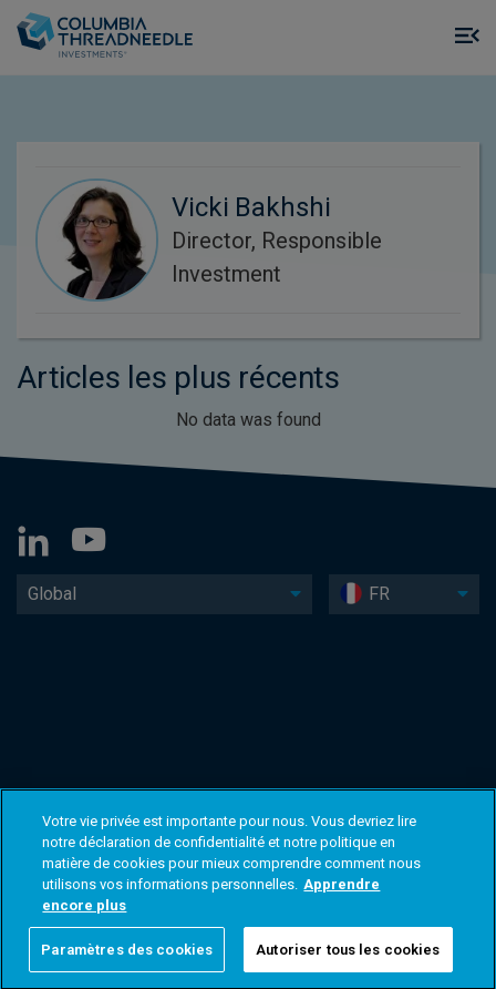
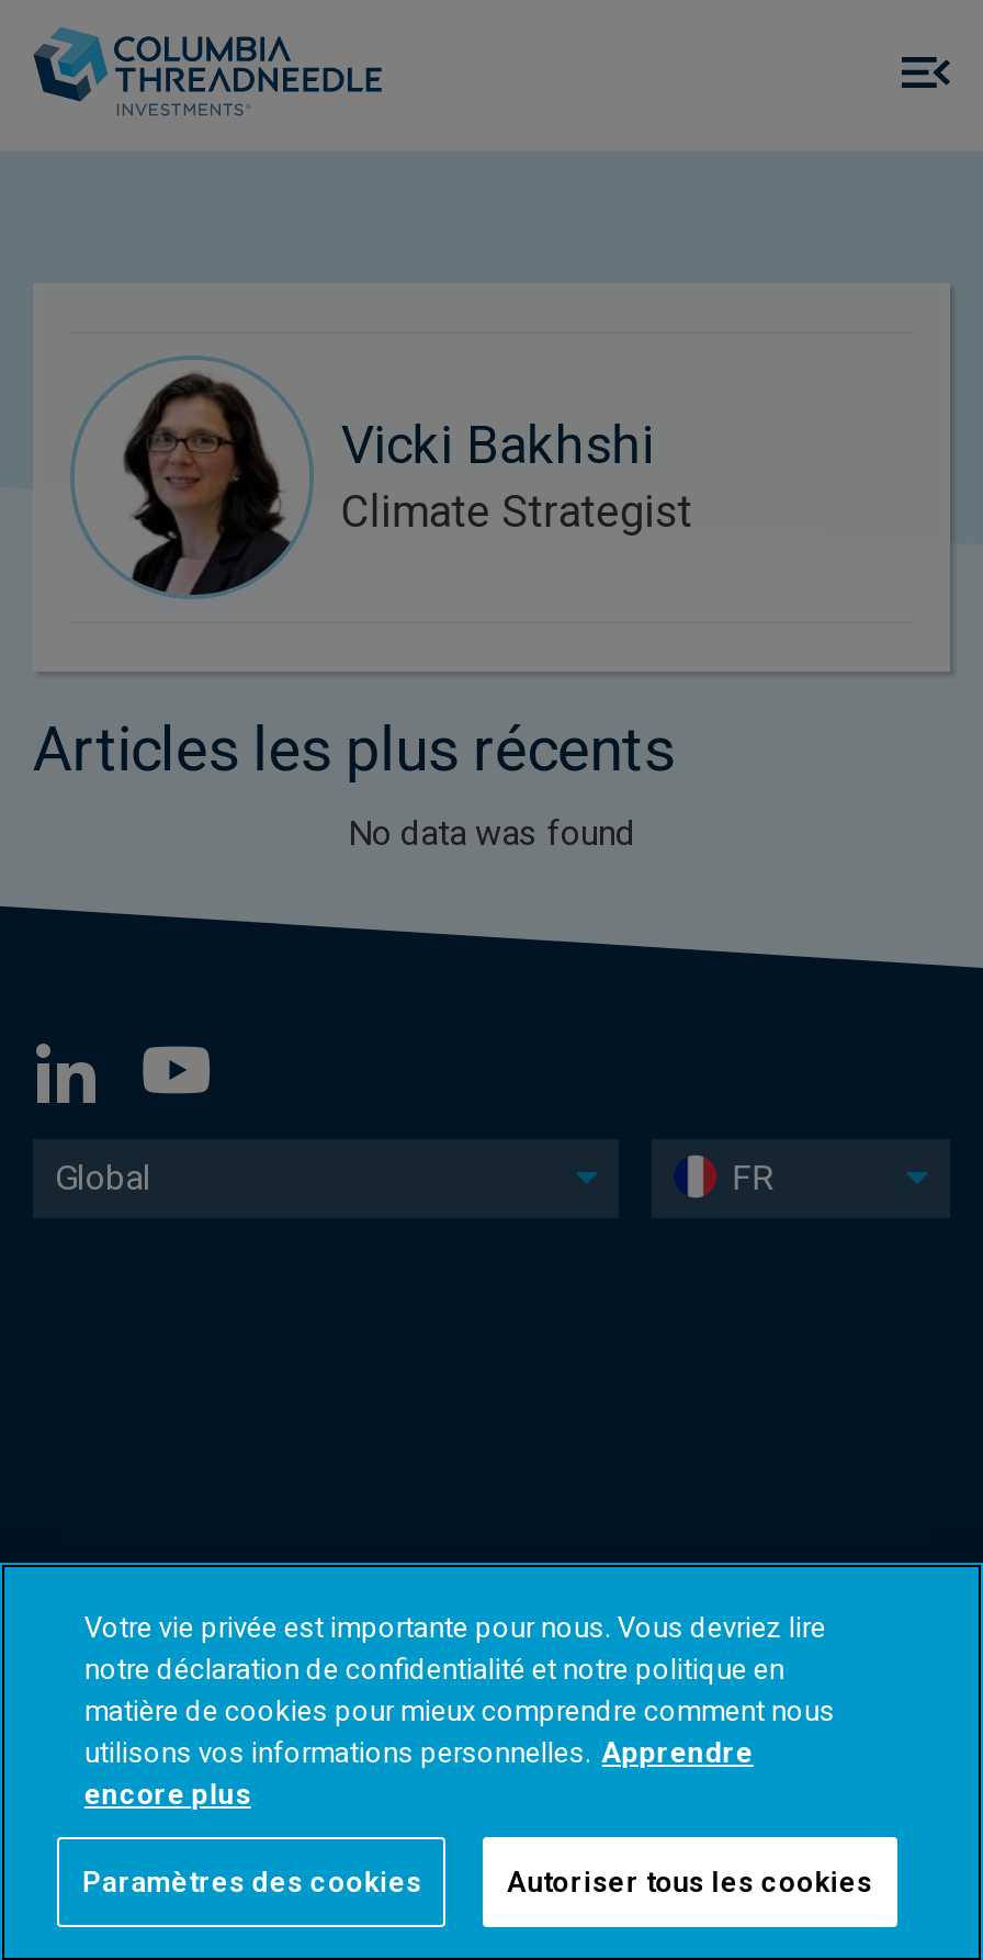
- Director, Responsible
- Investment
+ Climate Strategist
